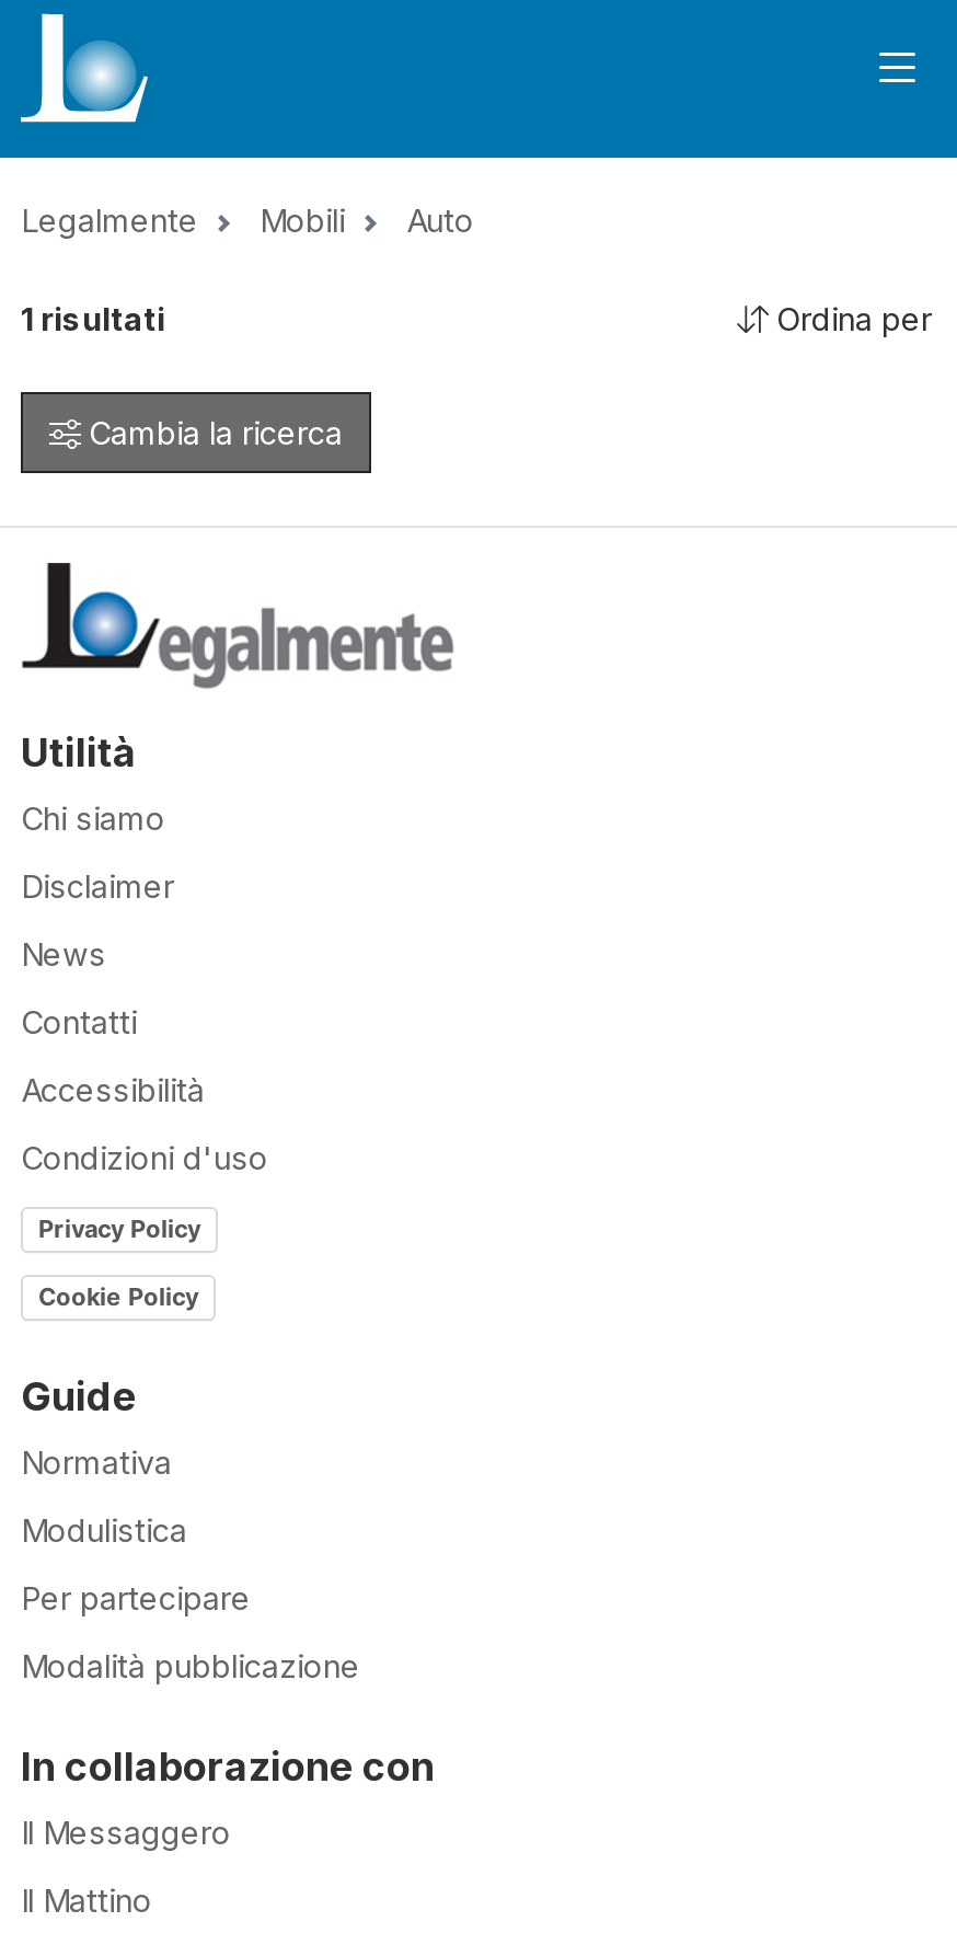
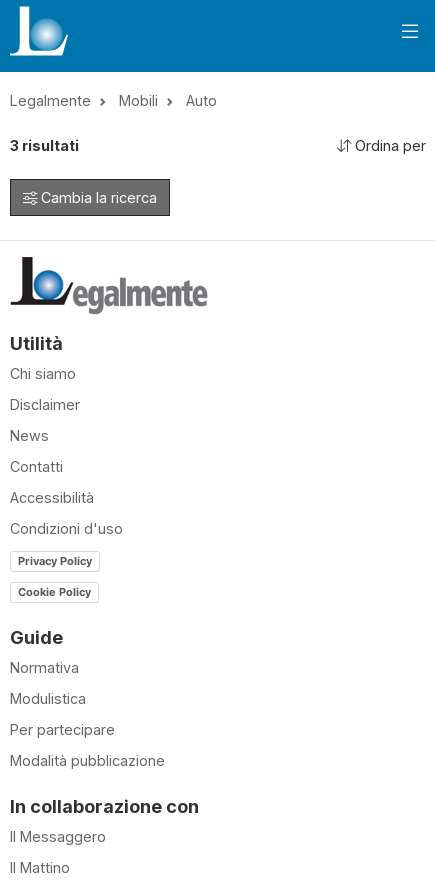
- 1 risultati
+ 3 risultati
